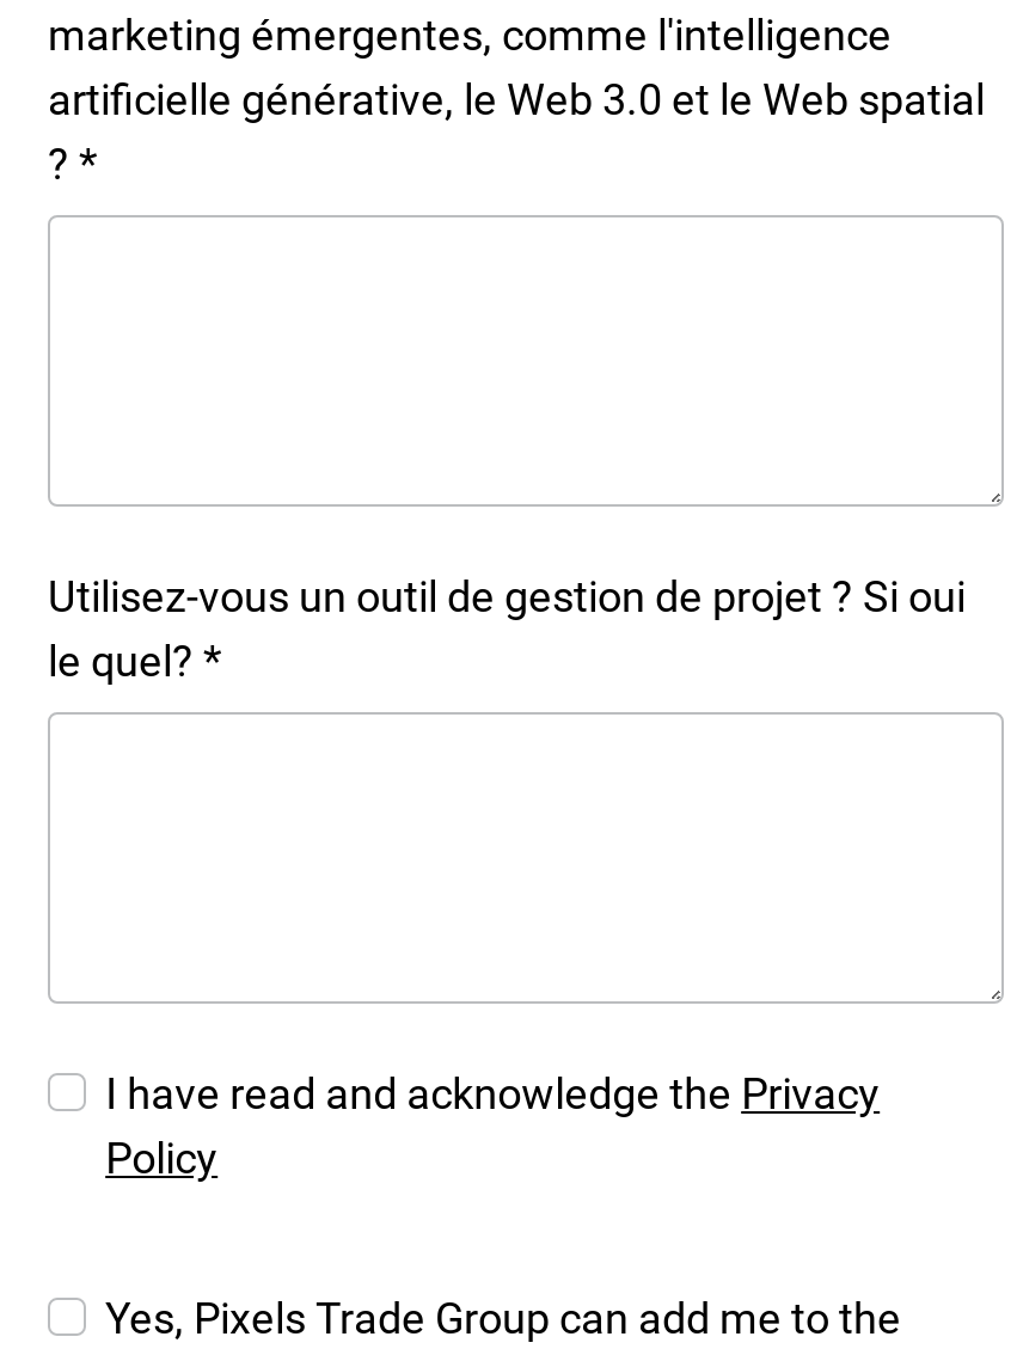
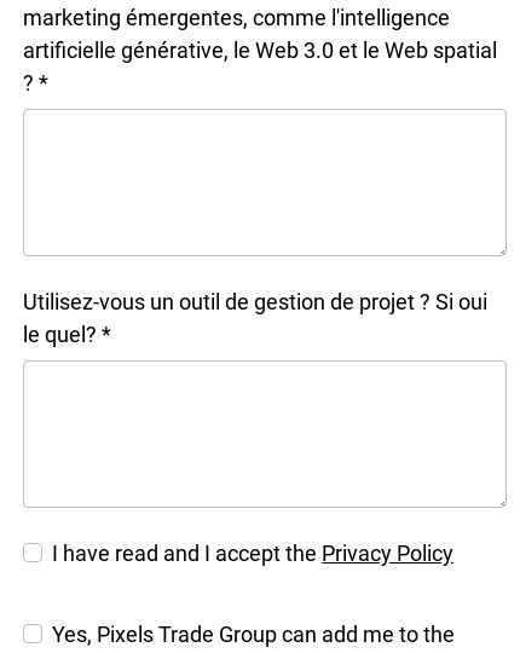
- I have read and acknowledge the Privacy
- Policy
+ I have read and I accept the Privacy Policy
